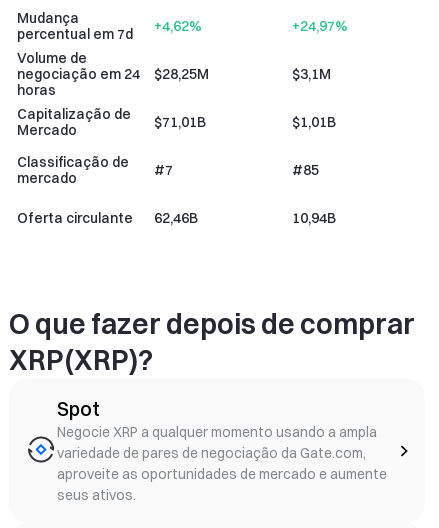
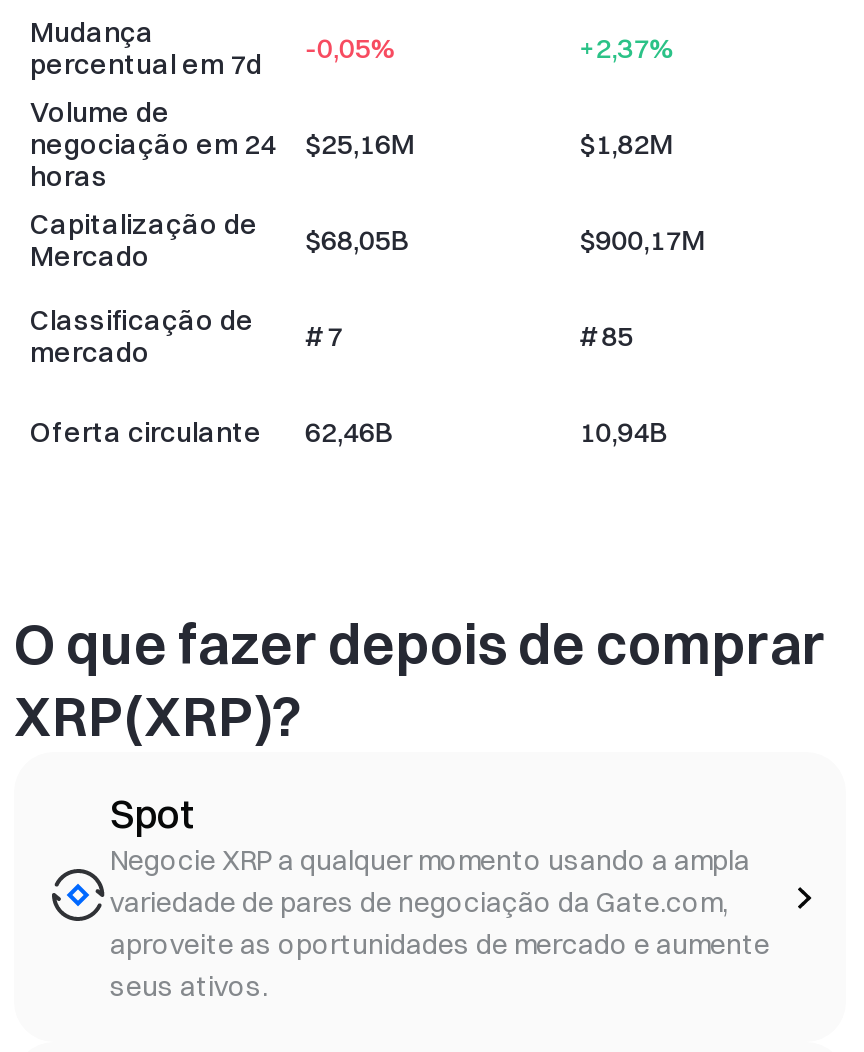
- percentual em 7d +4,62%
+ percentual em 7d -0,05%

- +24,97%
+ +2,37%

- $28,25M
- $3,1M
+ $25,16M
+ $1,82M

- $71,01B
- $1,01B
+ $68,05B
+ $900,17M
